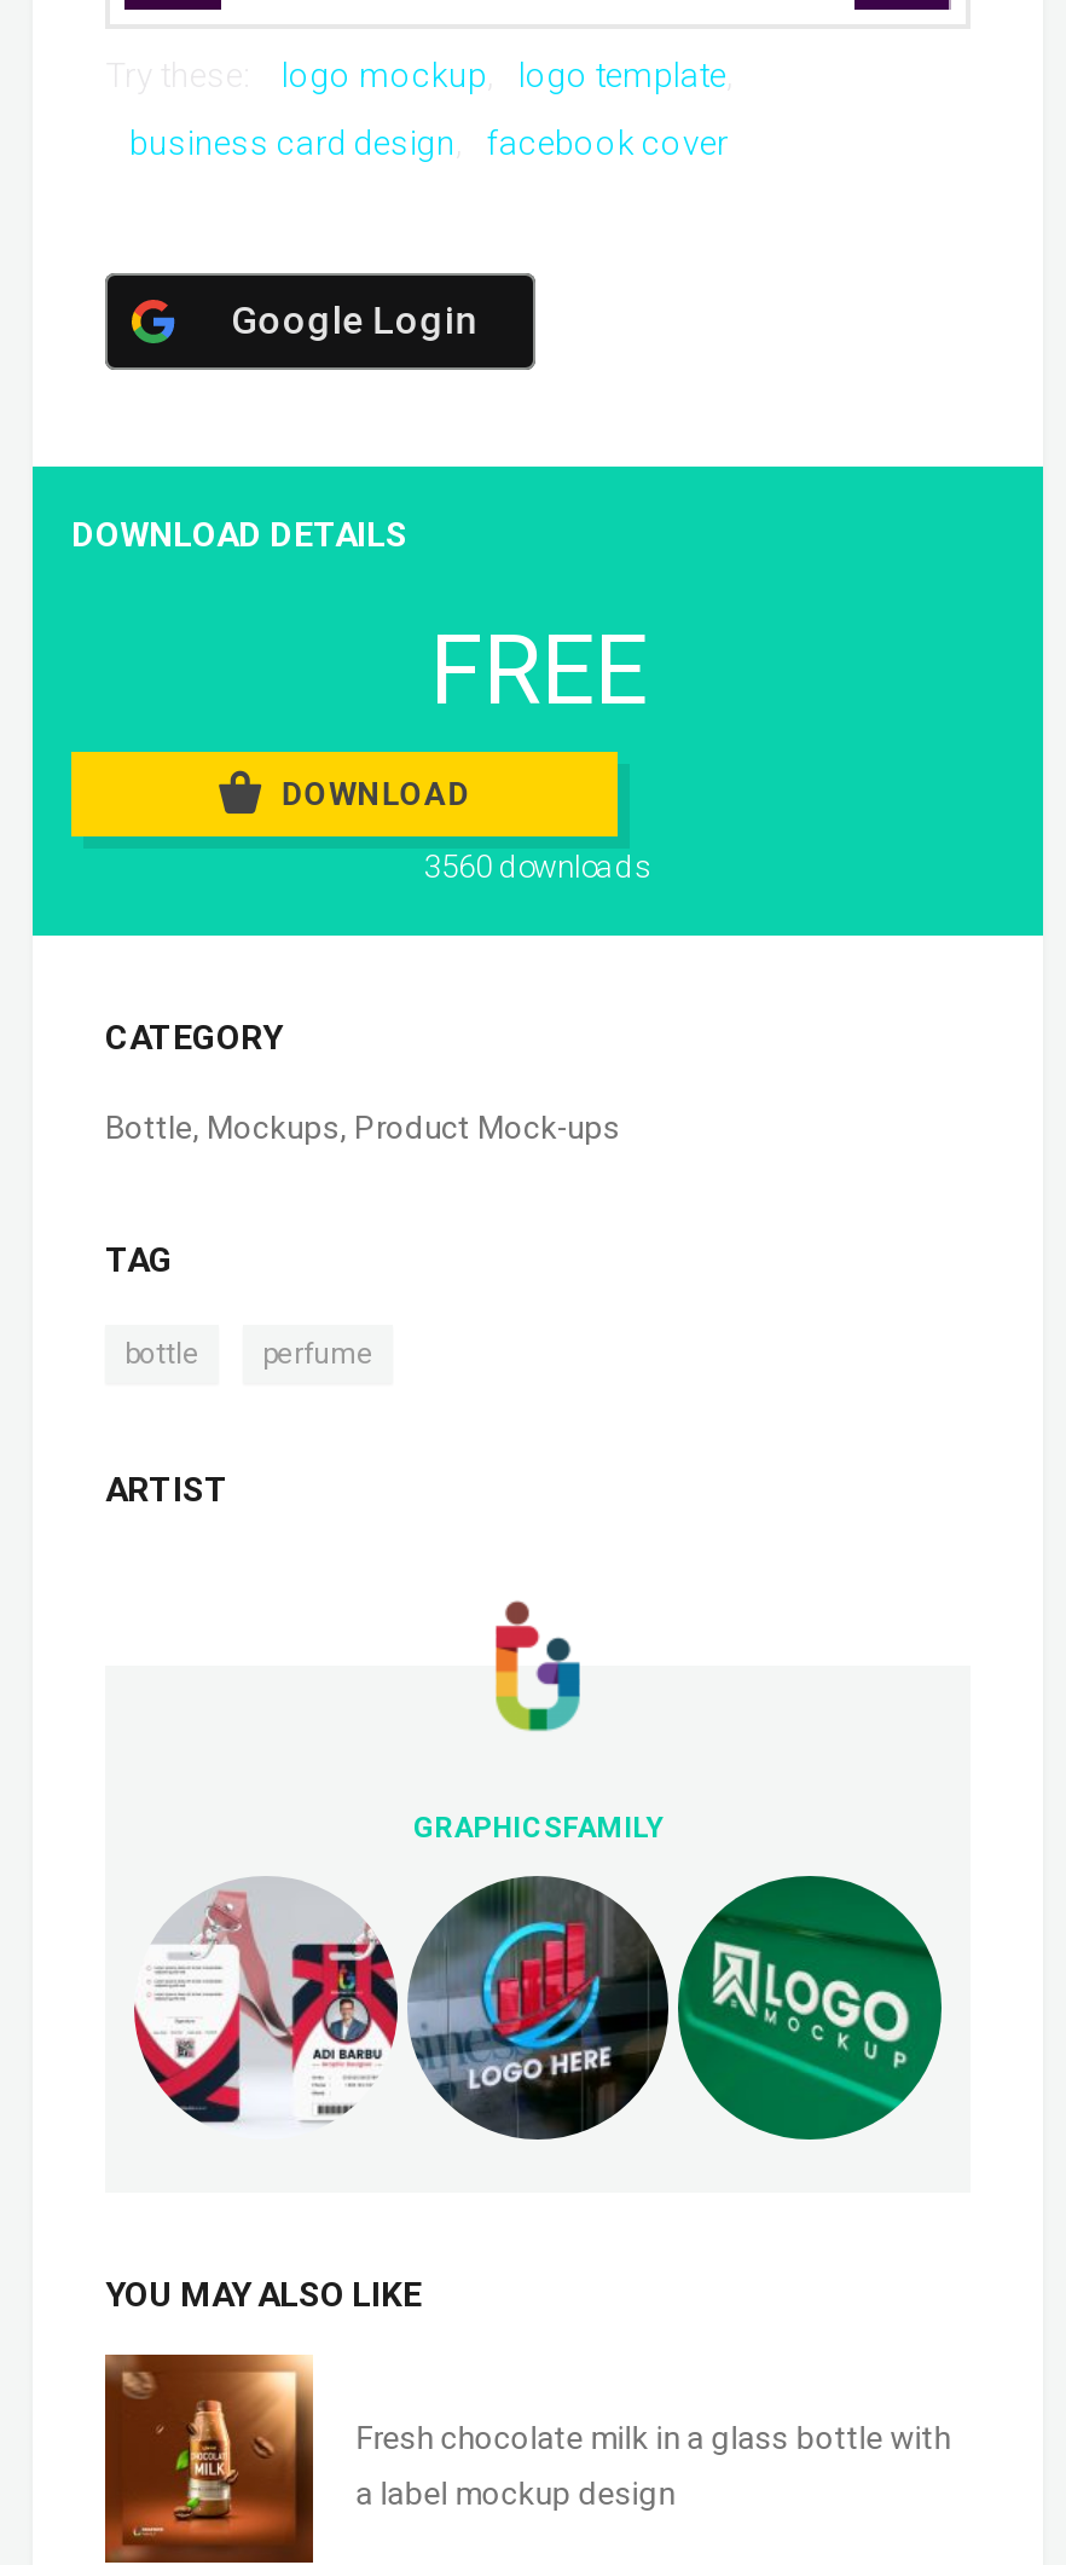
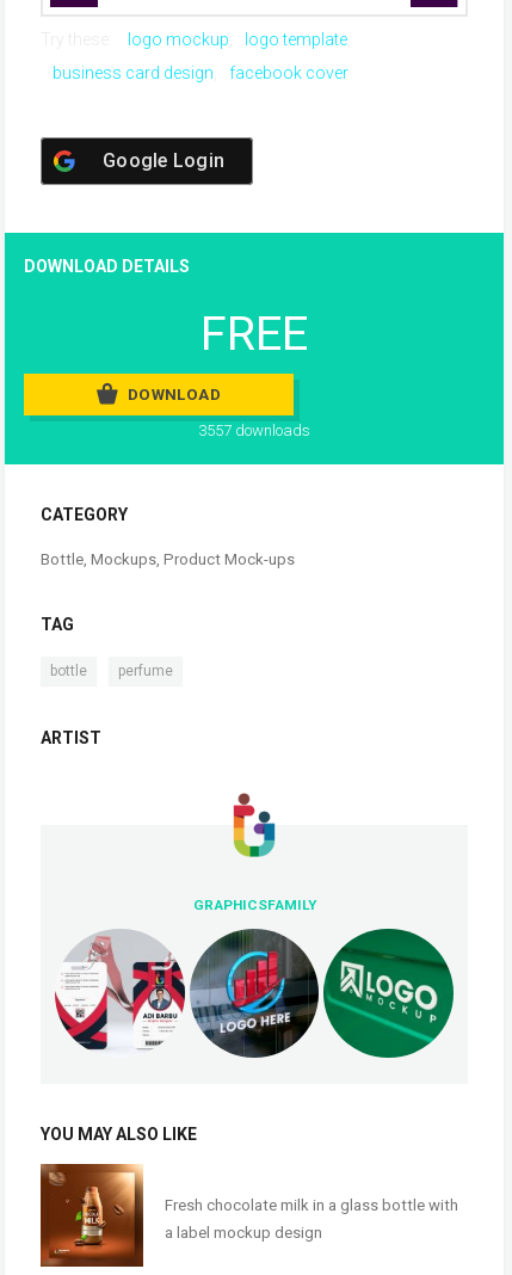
- 3560 downloads
+ 3557 downloads
